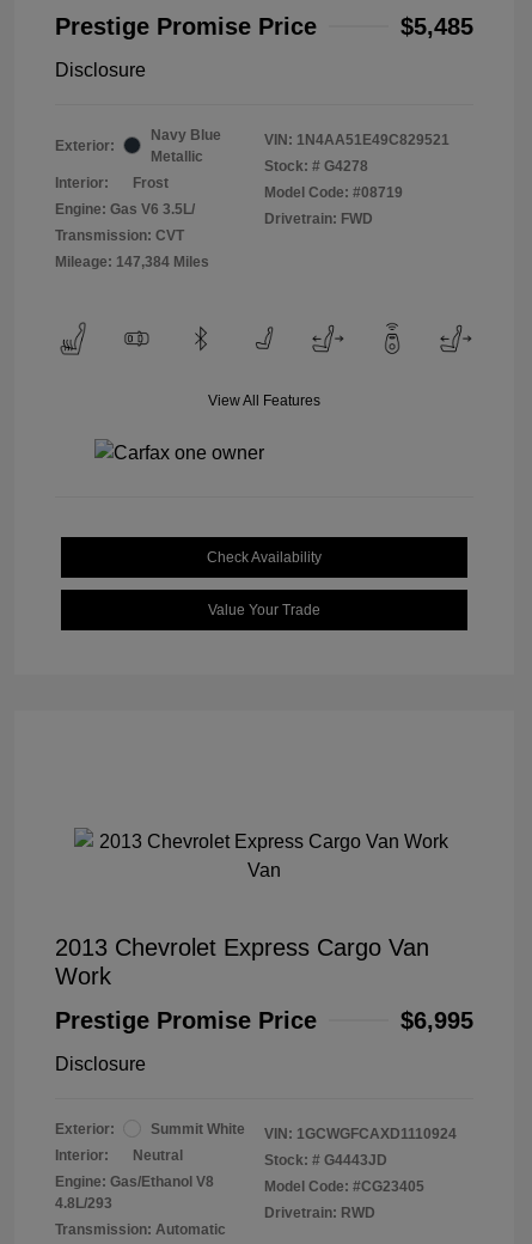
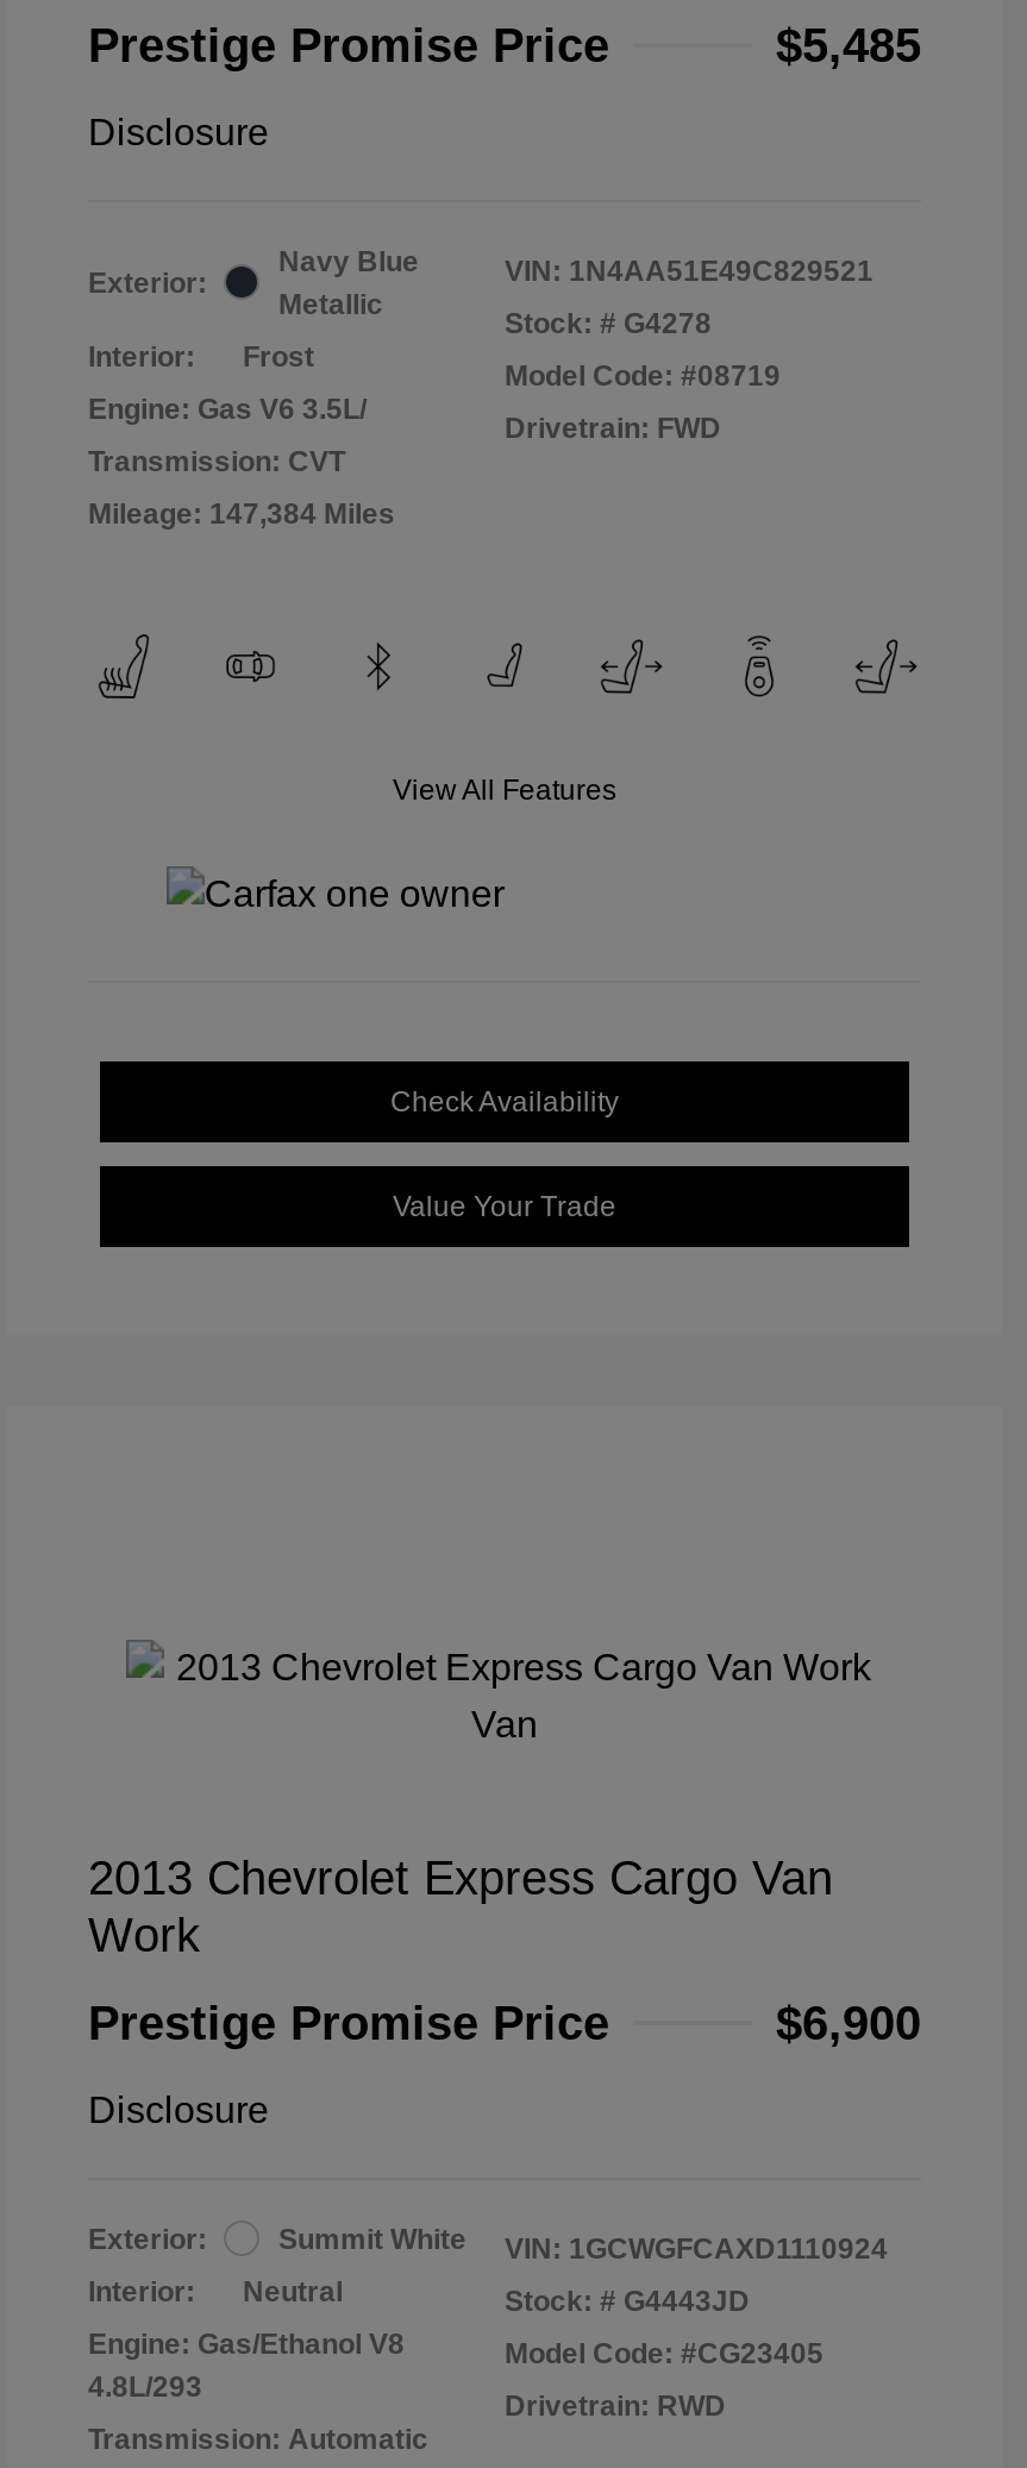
- $6,995
+ $6,900
